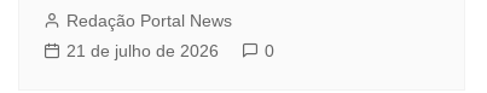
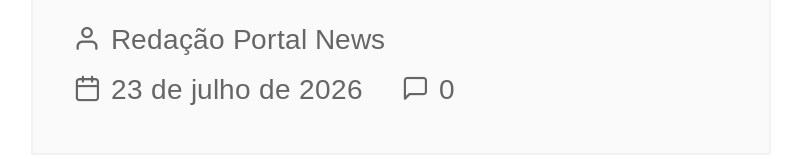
- 21 de julho de 2026
+ 23 de julho de 2026
